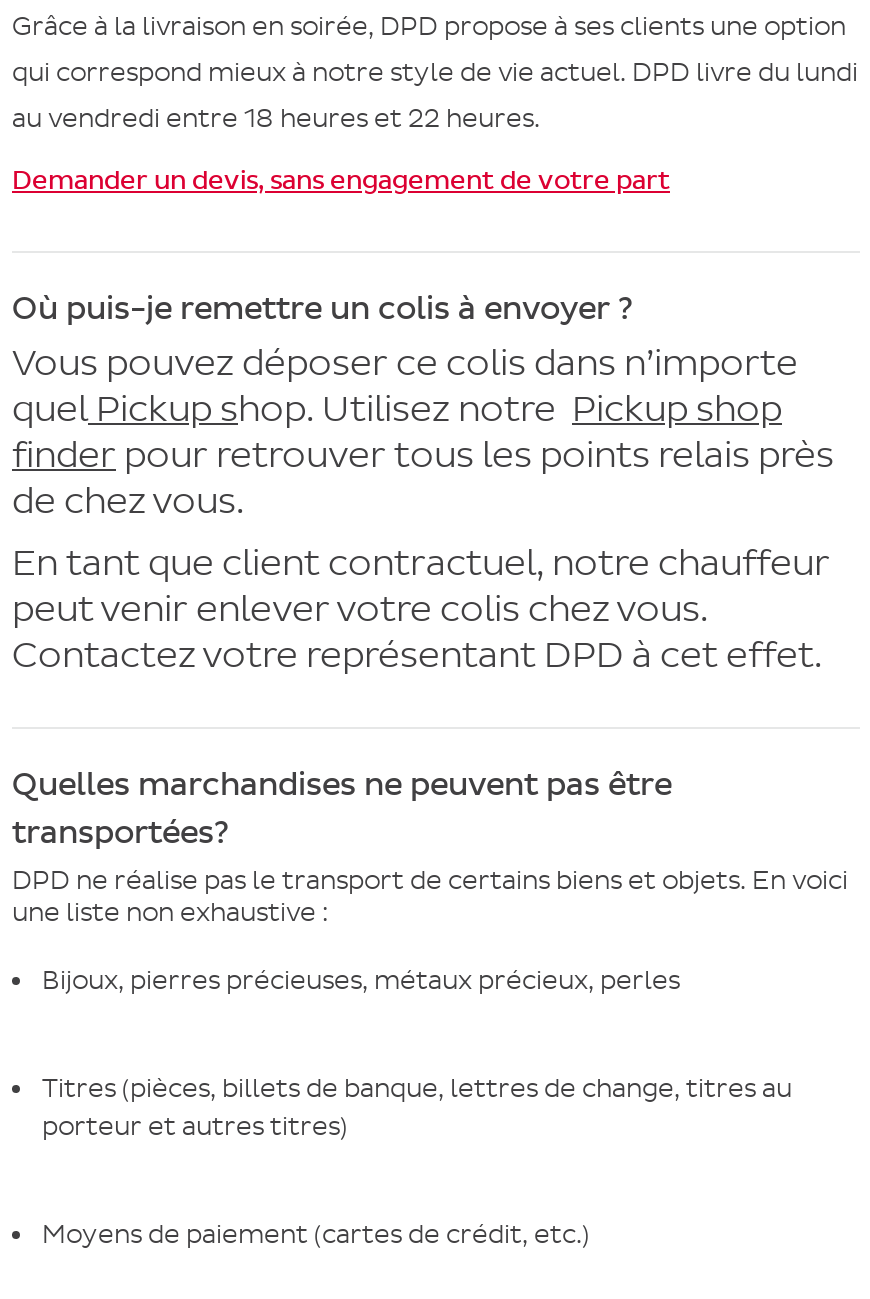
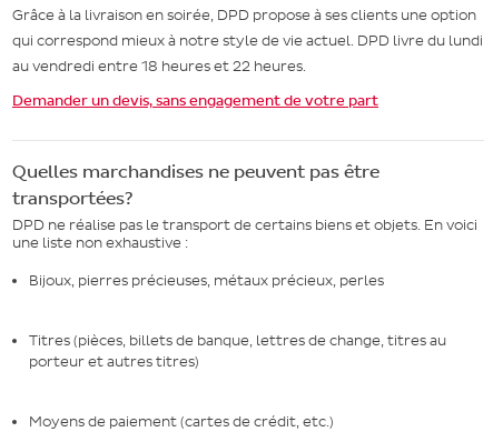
- Où puis-je remettre un colis à envoyer ?
- Vous pouvez déposer ce colis dans n’importe
- quel Pickup shop. Utilisez notre Pickup shop
- finder pour retrouver tous les points relais près
- de chez vous.
- En tant que client contractuel, notre chauffeur
- peut venir enlever votre colis chez vous.
- Contactez votre représentant DPD à cet effet.
